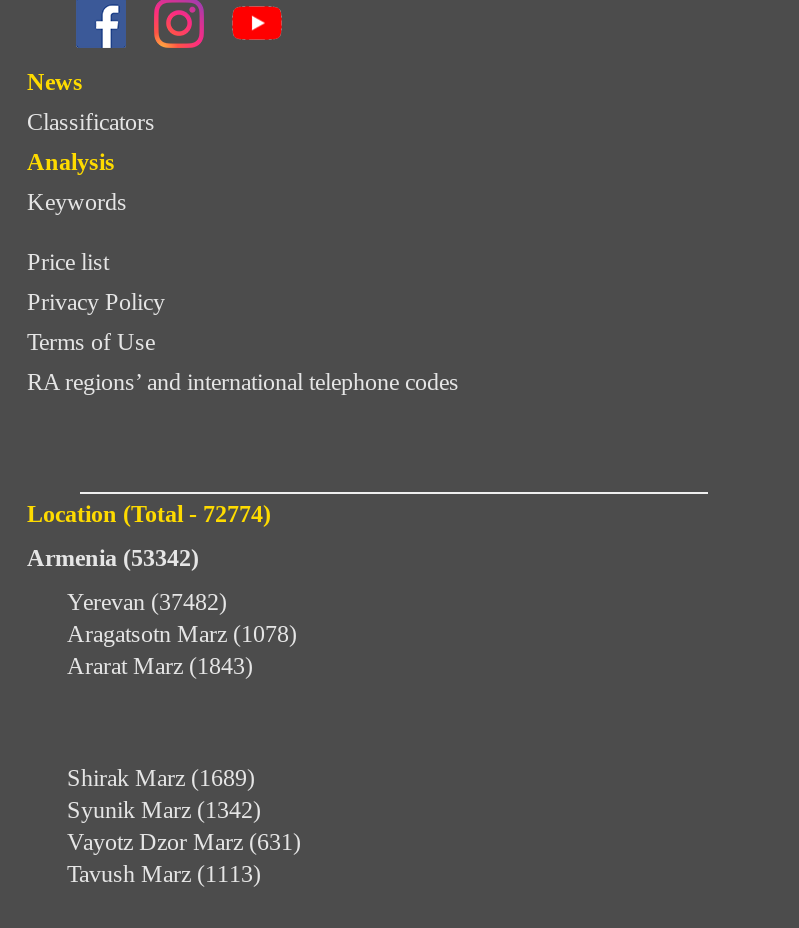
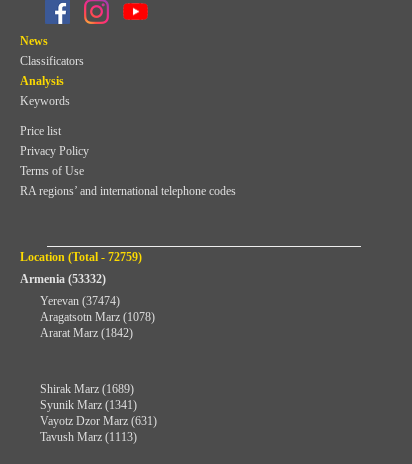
- Location (Total - 72774)
+ Location (Total - 72759)

- Armenia (53342)
+ Armenia (53332)

- Yerevan (37482)
+ Yerevan (37474)

- Ararat Marz (1843)
+ Ararat Marz (1842)

- Syunik Marz (1342)
+ Syunik Marz (1341)
